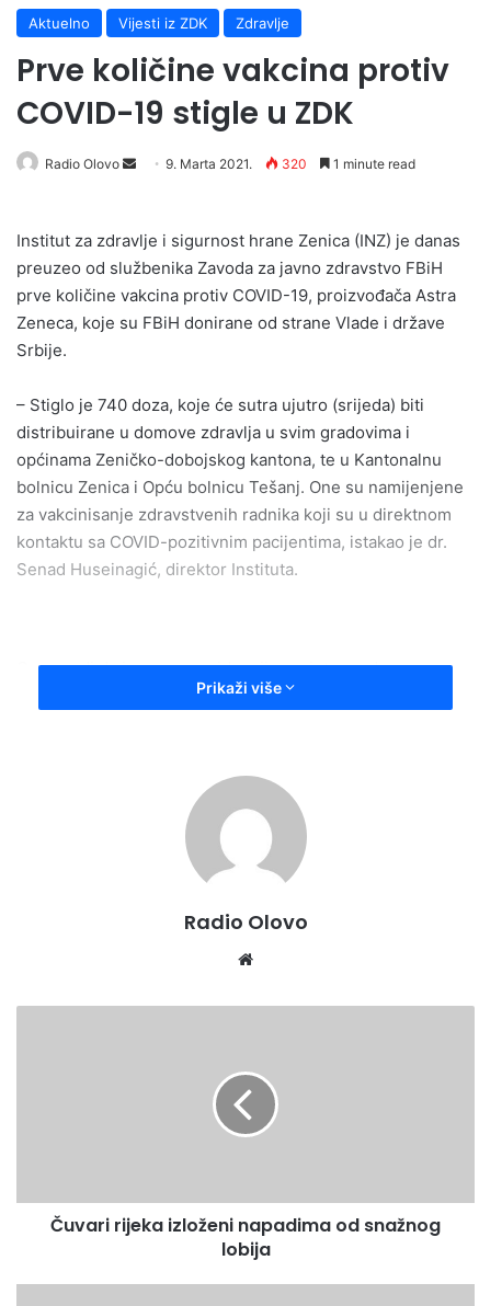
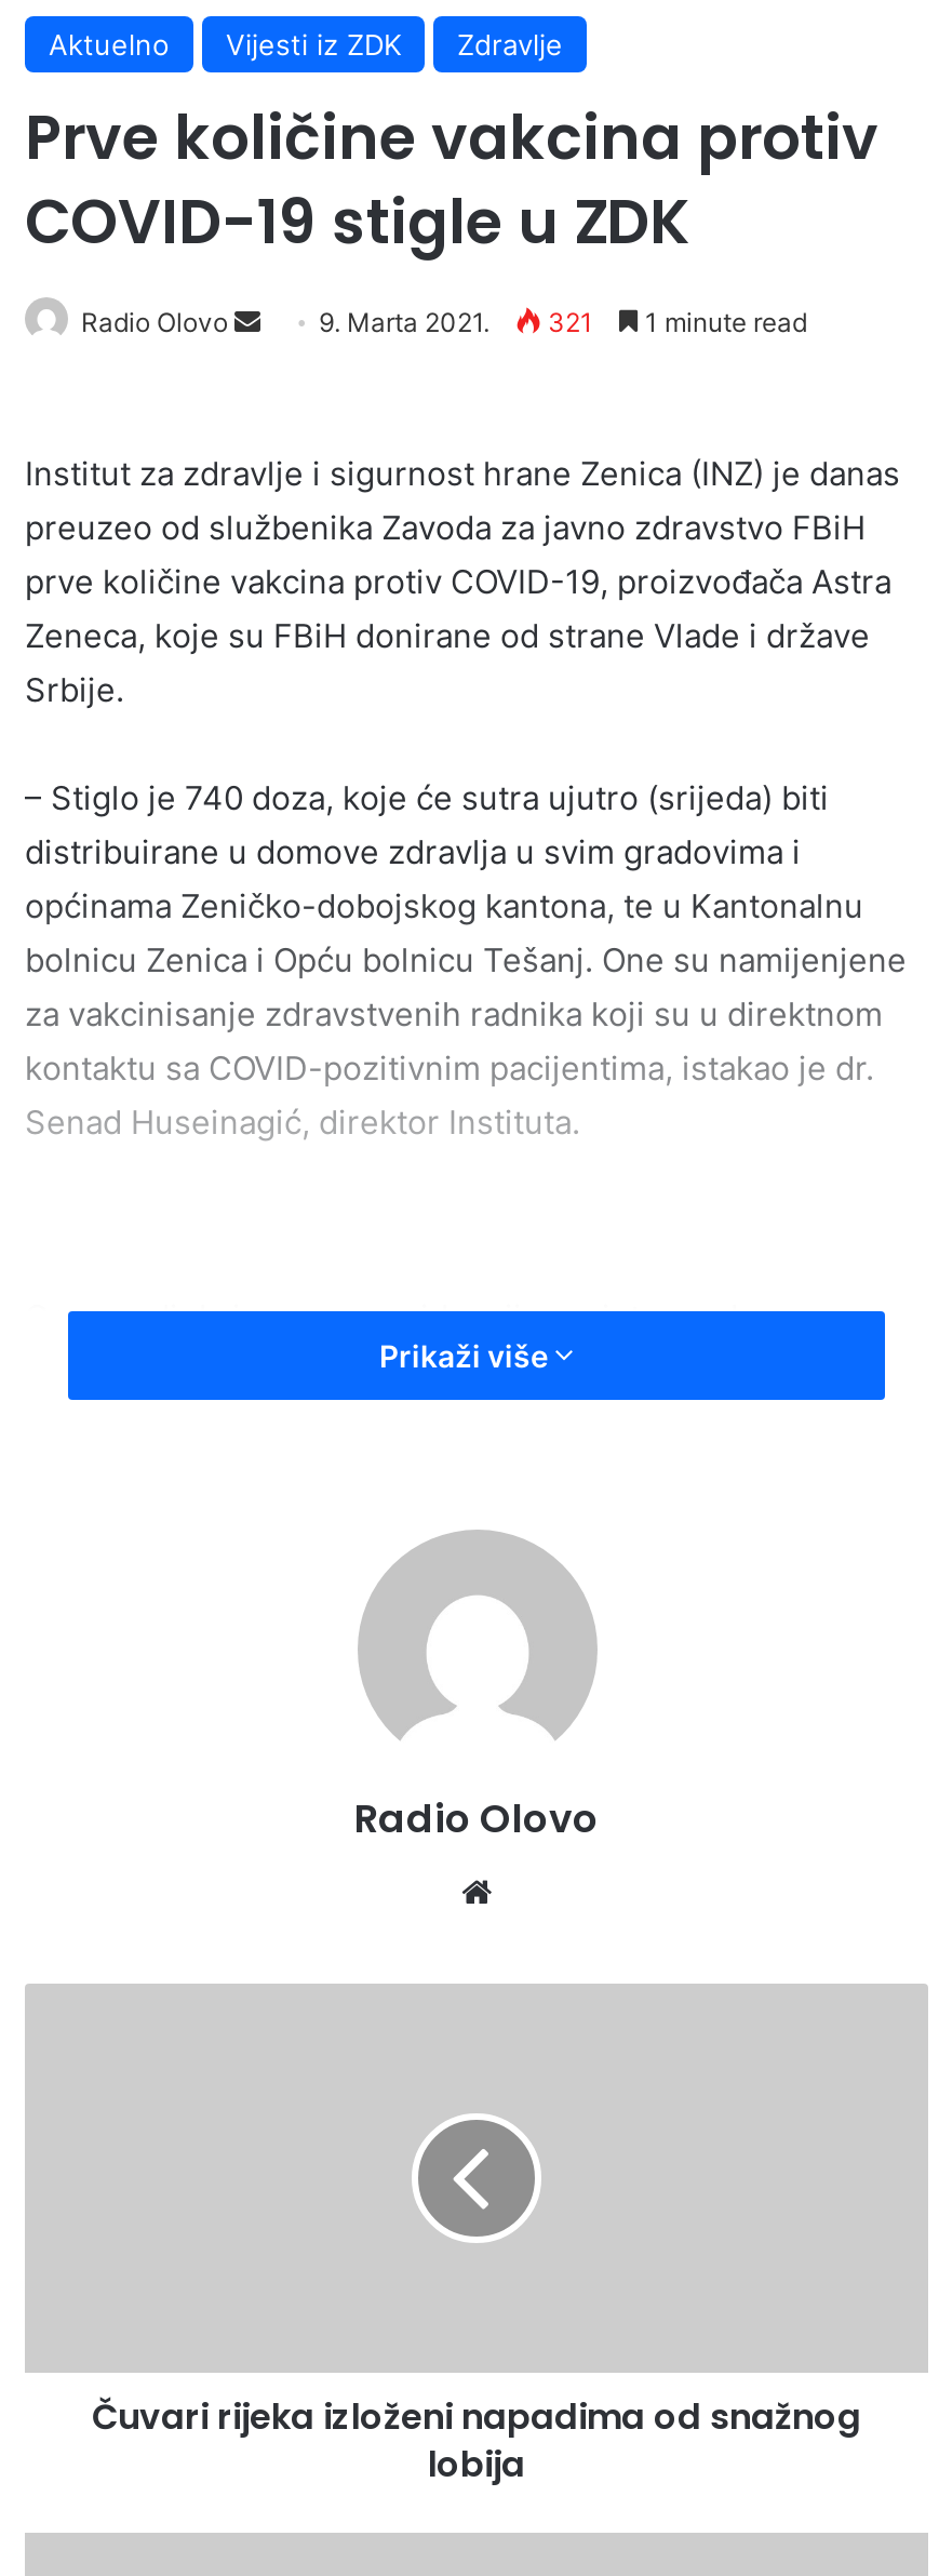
- 320
+ 321
